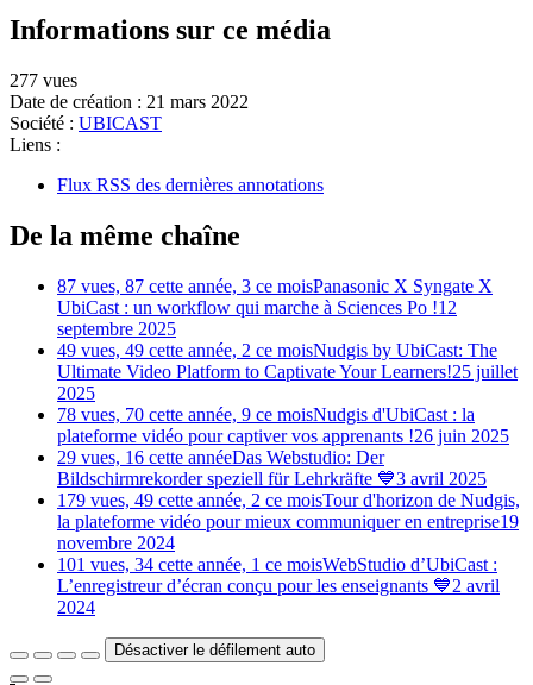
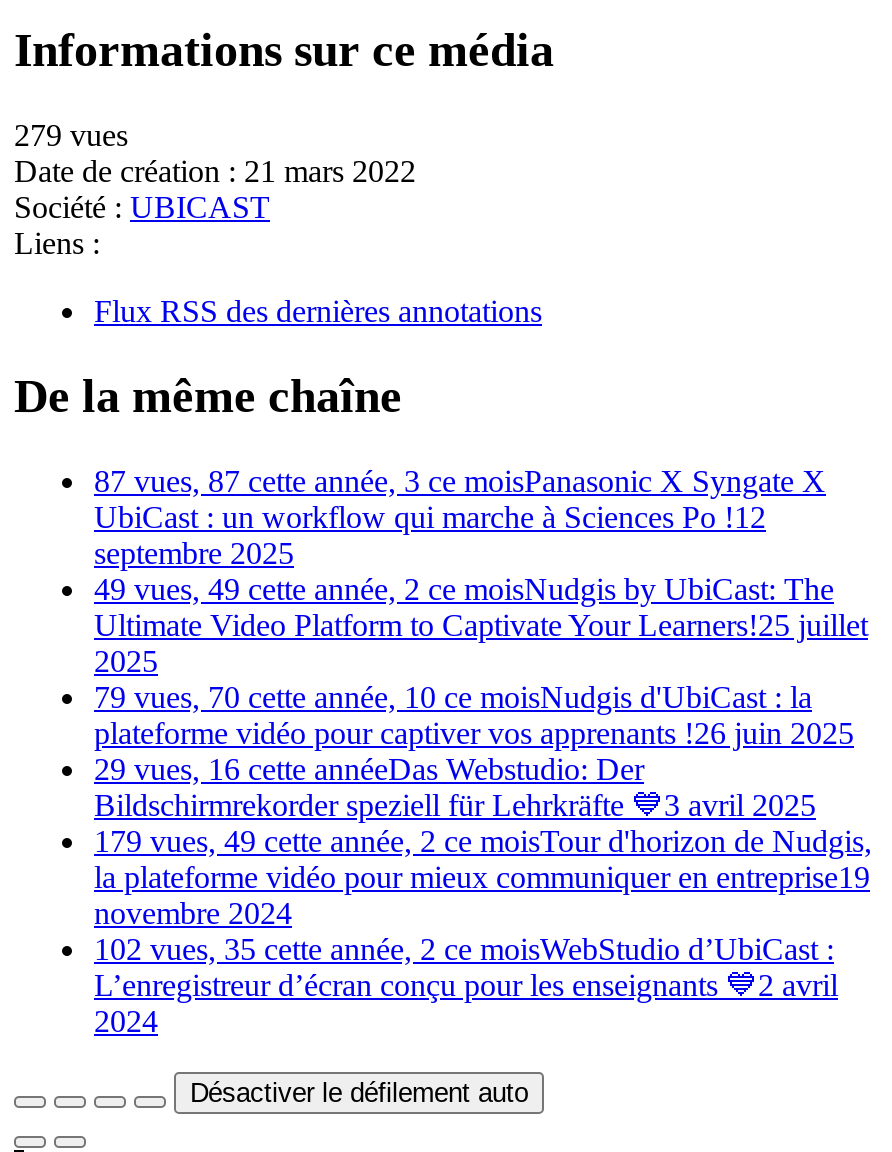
- 277 vues
+ 279 vues

- 78 vues, 70 cette année, 9 ce moisNudgis d'UbiCast : la
+ 79 vues, 70 cette année, 10 ce moisNudgis d'UbiCast : la

- 101 vues, 34 cette année, 1 ce moisWebStudio d’UbiCast :
+ 102 vues, 35 cette année, 2 ce moisWebStudio d’UbiCast :
